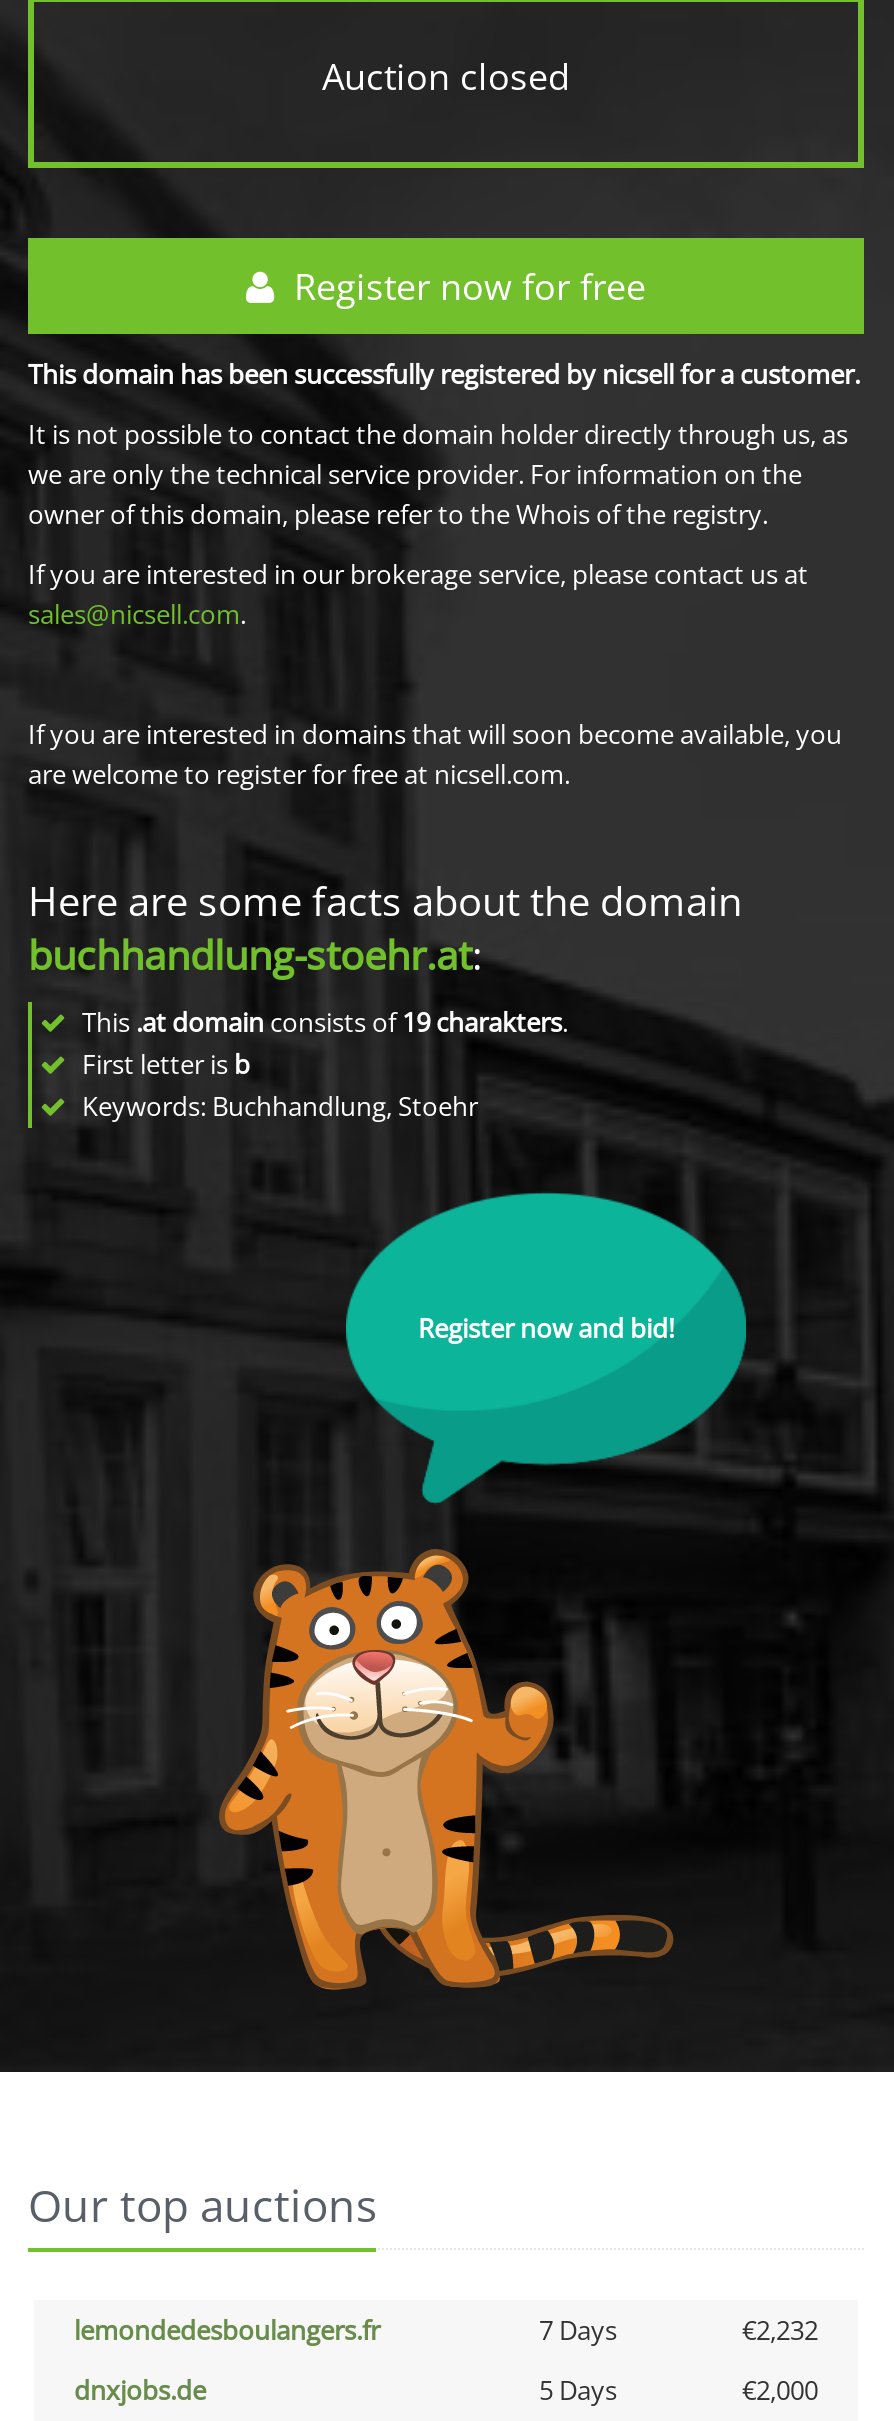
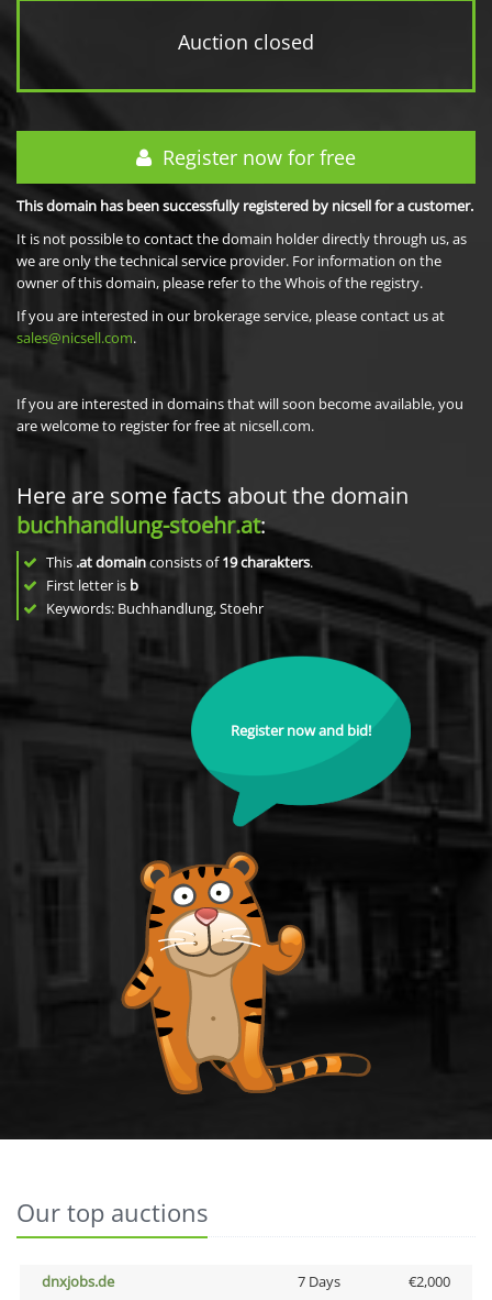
- lemondedesboulangers.fr
- 7 Days
- €2,232

- 5 Days
+ 7 Days
